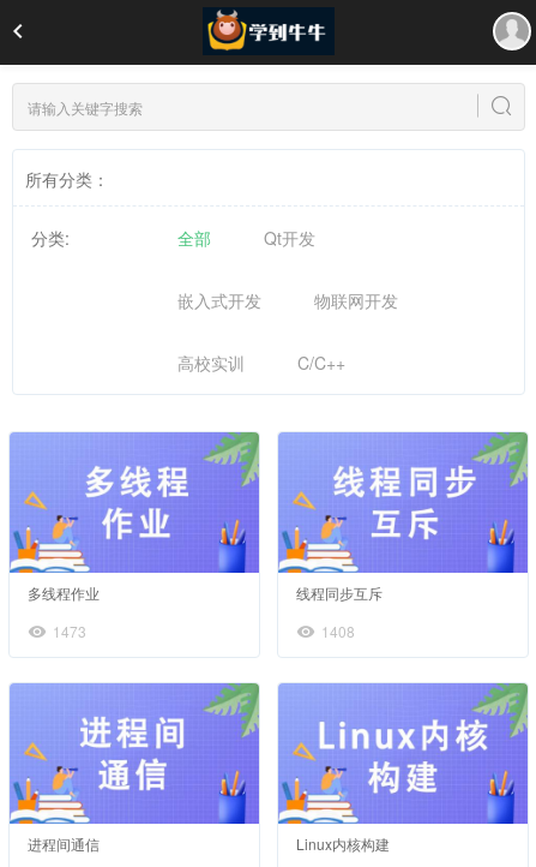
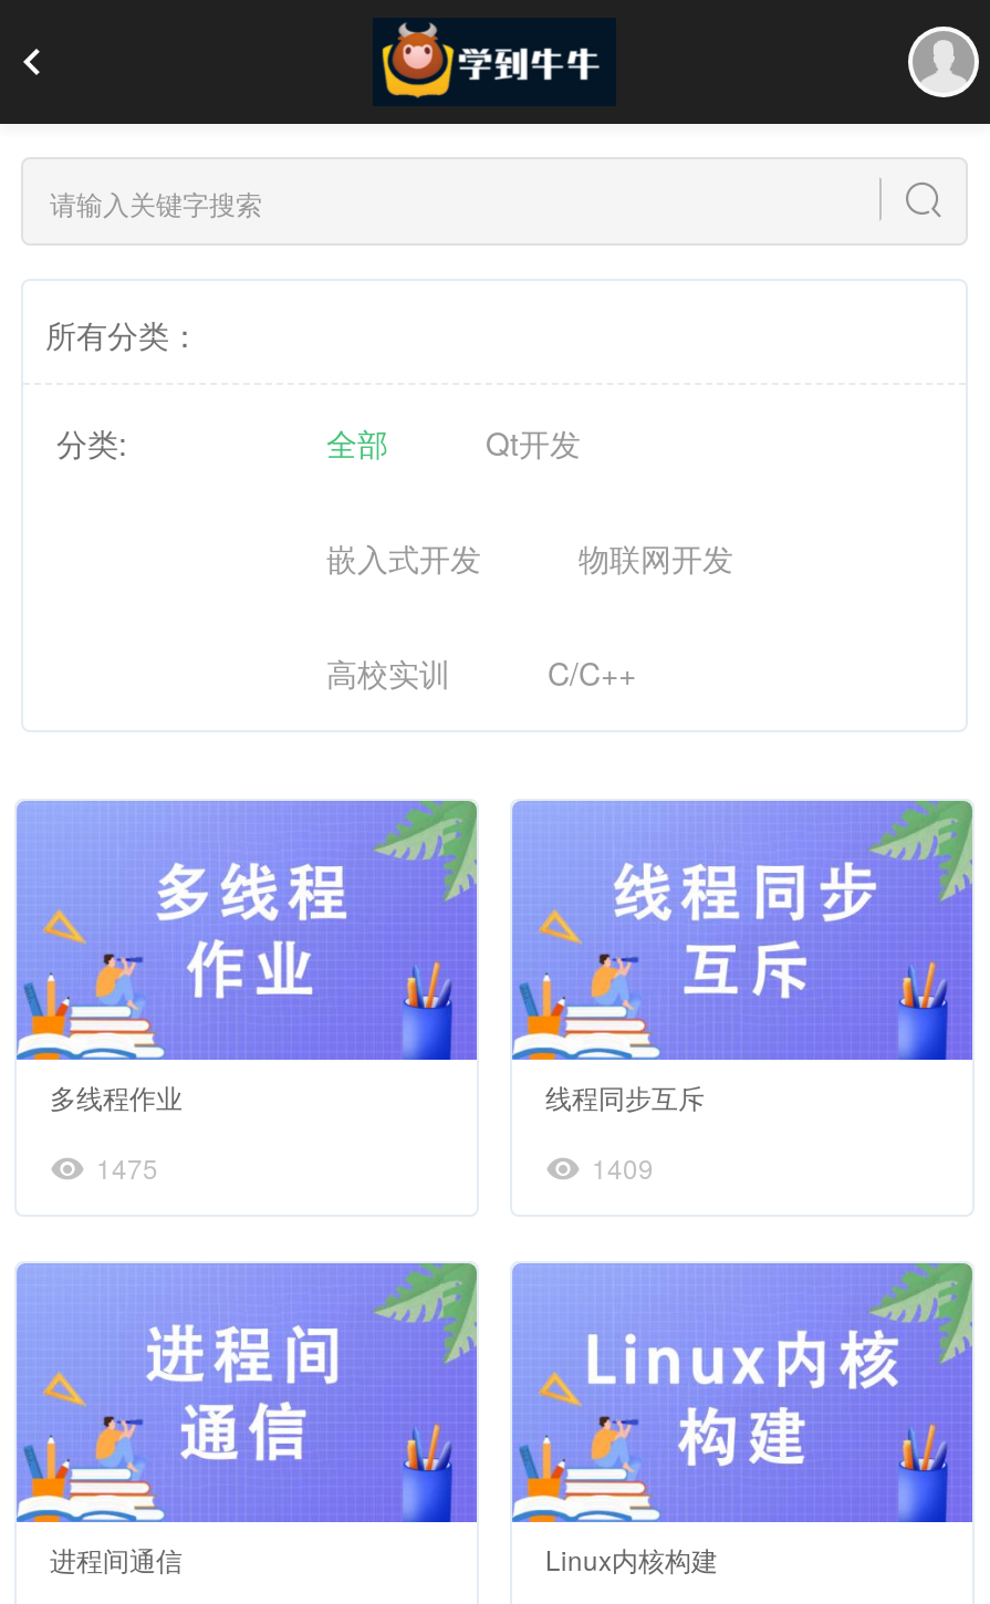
- 1473
+ 1475

- 1408
+ 1409
